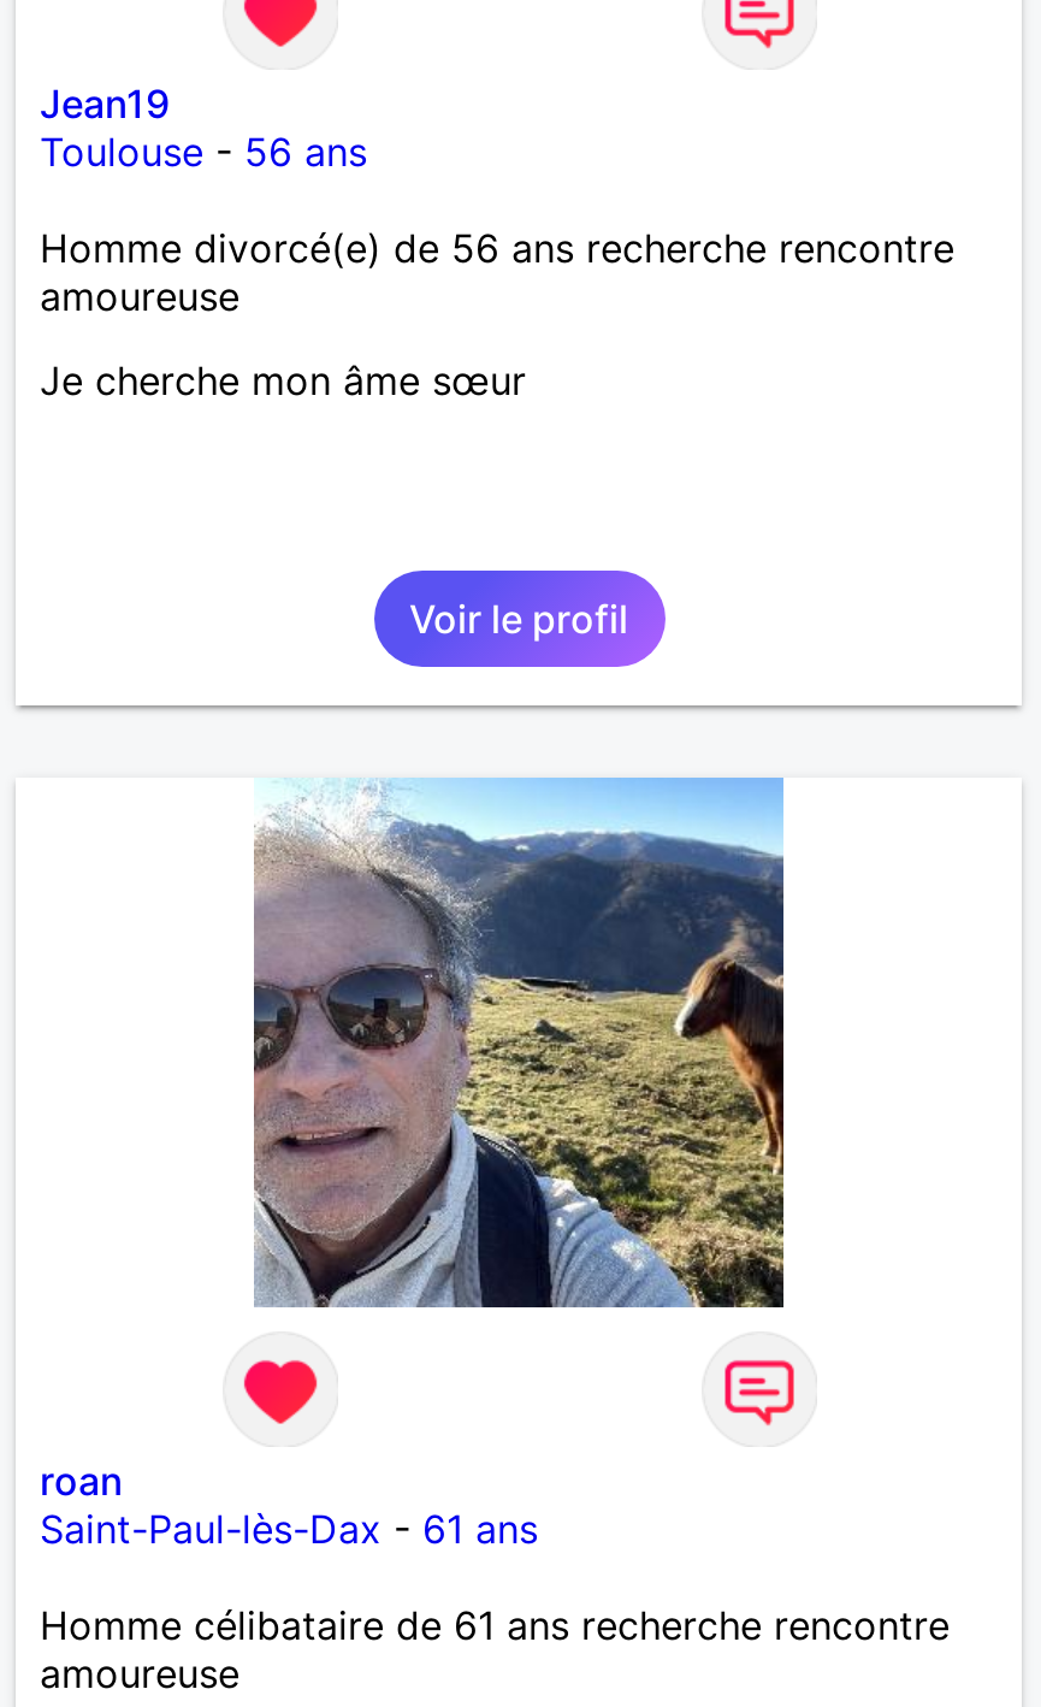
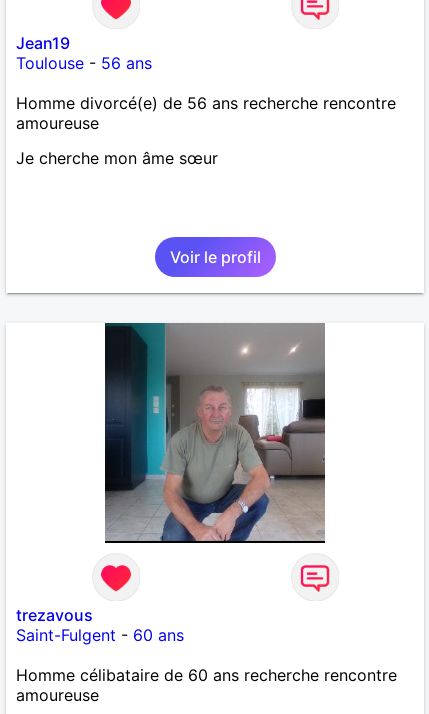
- [image]
+ [image]

- roan
- Saint-Paul-lès-Dax - 61 ans
+ trezavous
+ Saint-Fulgent - 60 ans

- Homme célibataire de 61 ans recherche rencontre
+ Homme célibataire de 60 ans recherche rencontre
